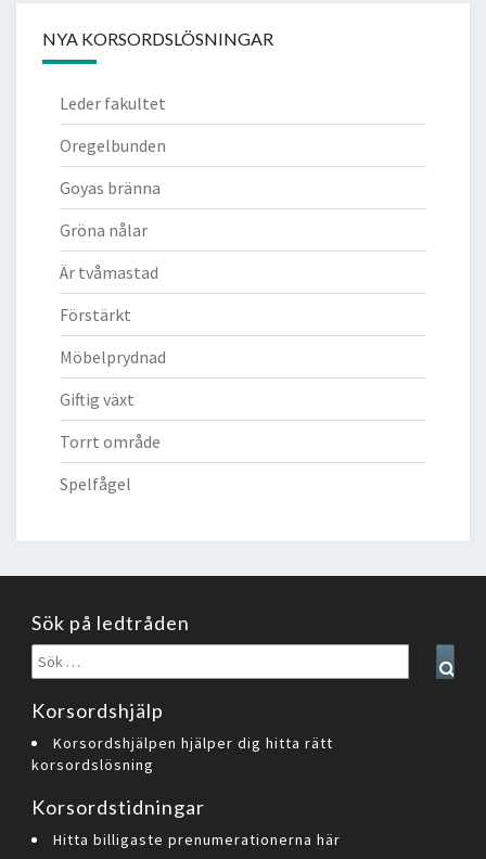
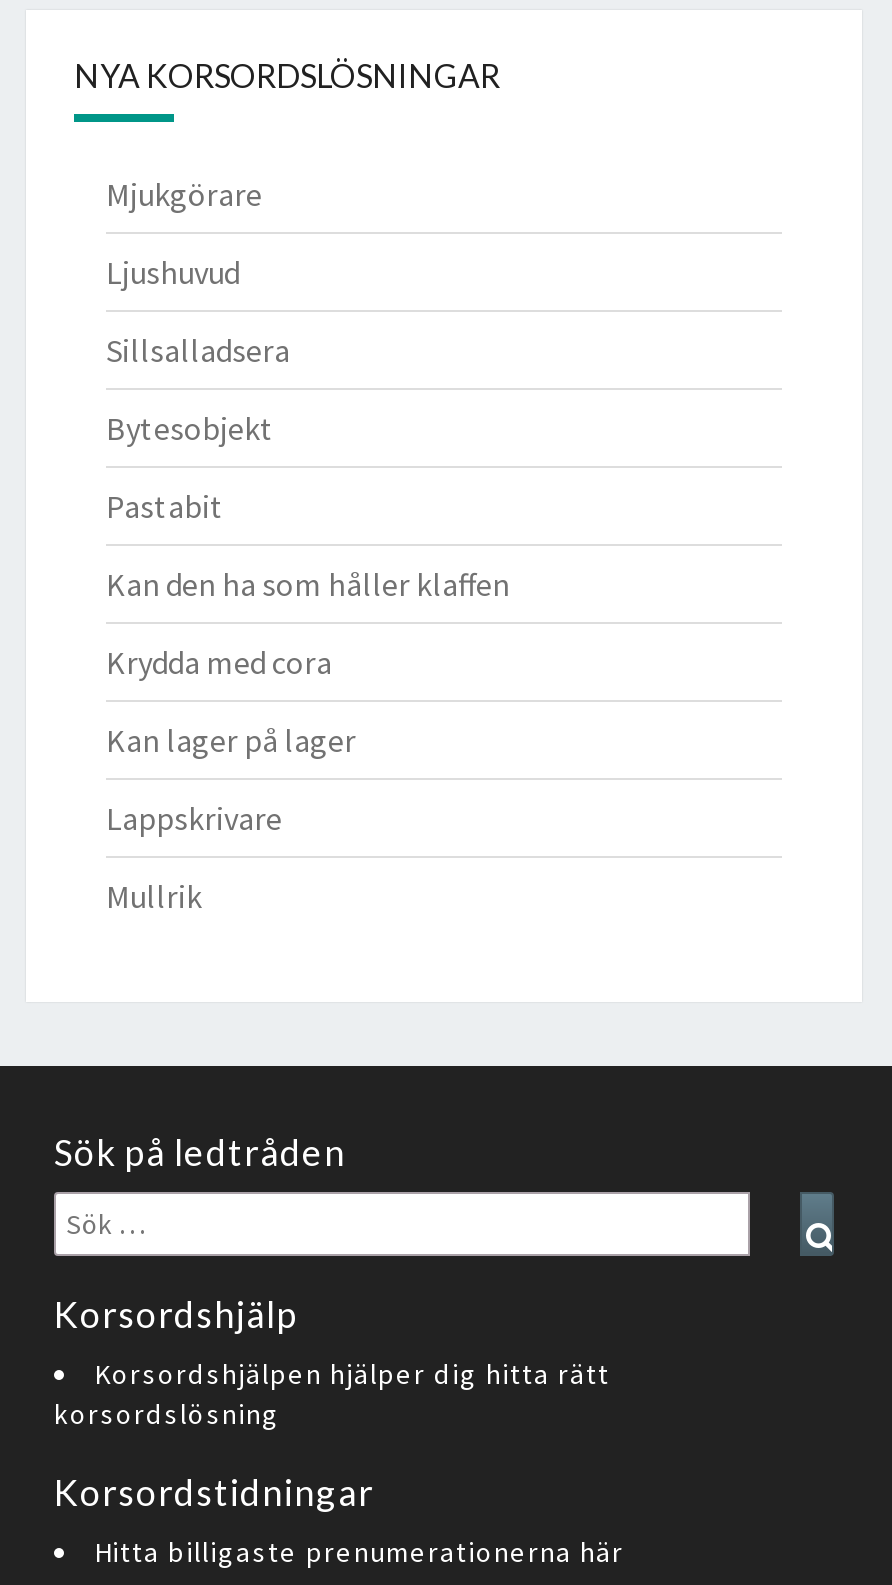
- Leder fakultet
+ Mjukgörare

- Oregelbunden
+ Ljushuvud

- Goyas bränna
+ Sillsalladsera

- Gröna nålar
+ Bytesobjekt

- Är tvåmastad
+ Pastabit

- Förstärkt
+ Kan den ha som håller klaffen

- Möbelprydnad
+ Krydda med cora

- Giftig växt
+ Kan lager på lager

- Torrt område
+ Lappskrivare

- Spelfågel
+ Mullrik
